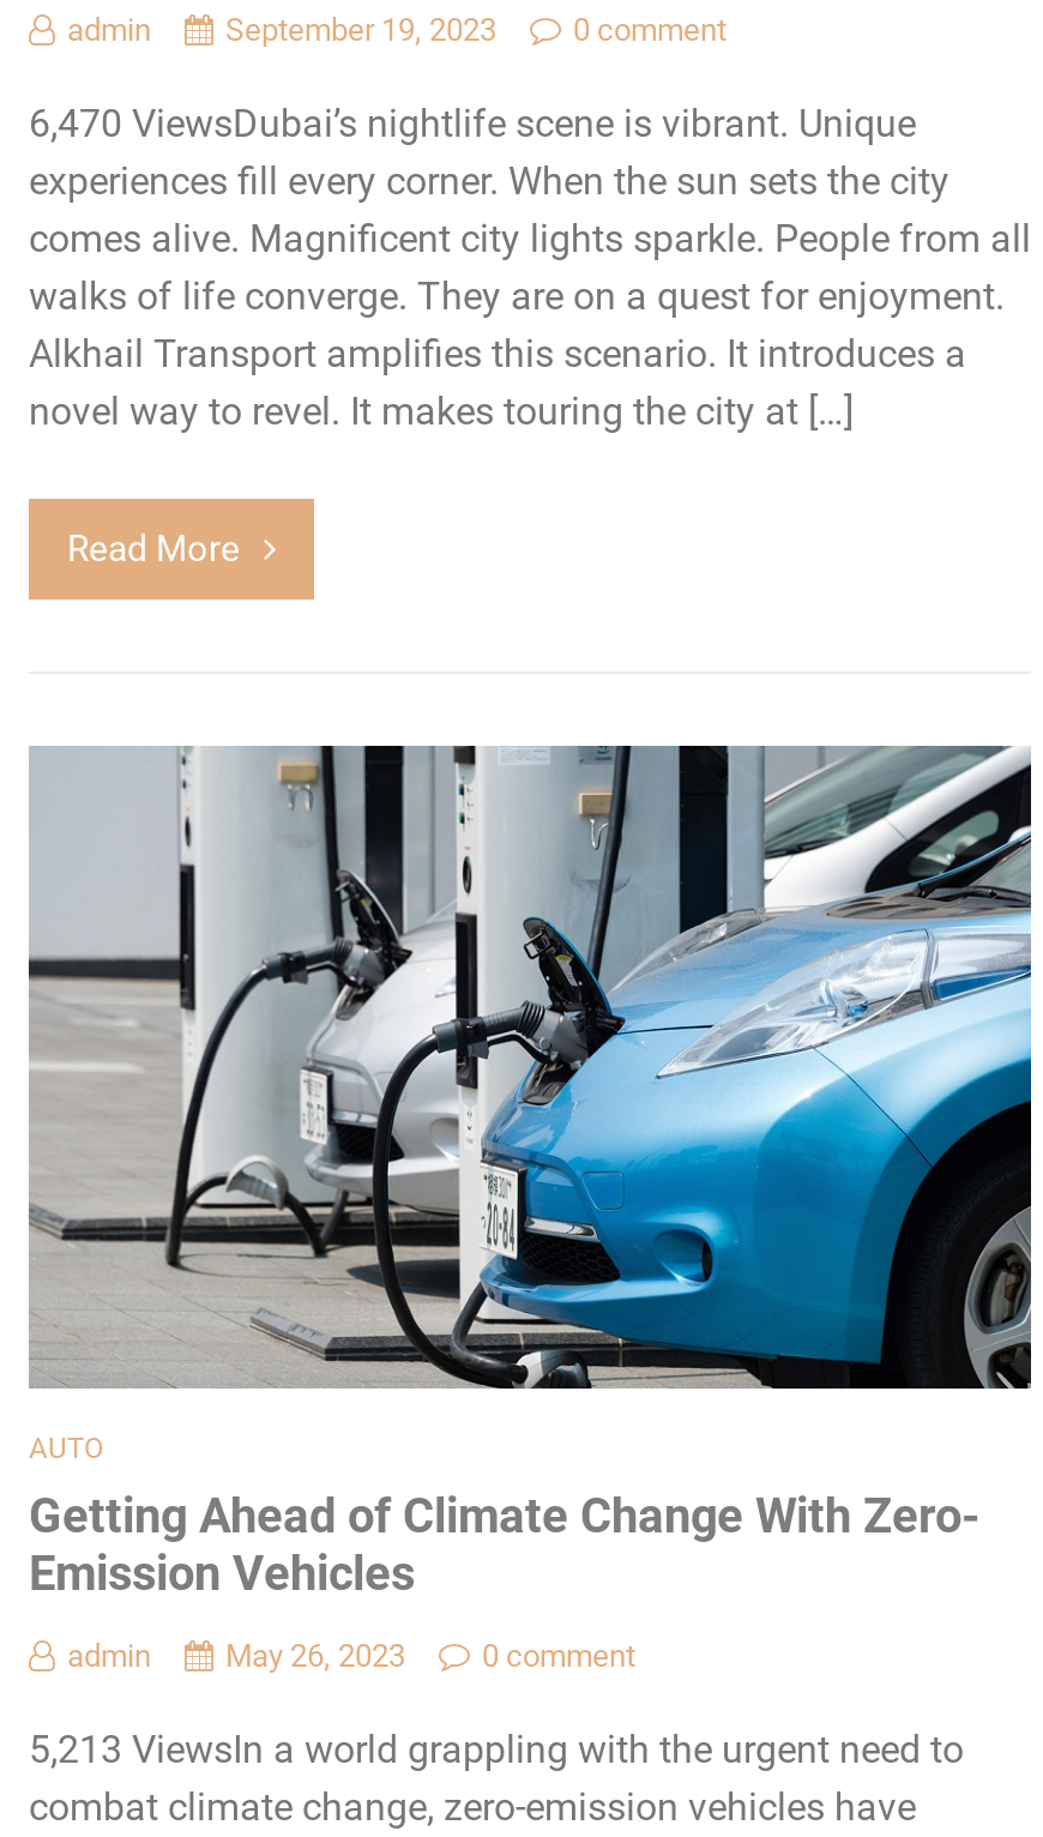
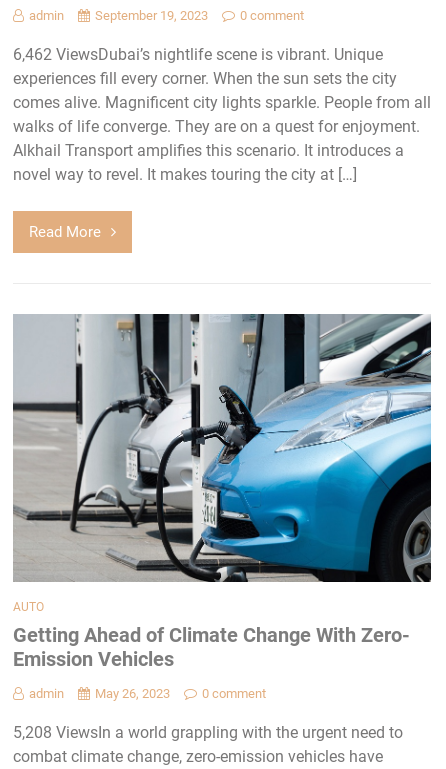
- 6,470 ViewsDubai’s nightlife scene is vibrant. Unique
+ 6,462 ViewsDubai’s nightlife scene is vibrant. Unique

- 5,213 ViewsIn a world grappling with the urgent need to
+ 5,208 ViewsIn a world grappling with the urgent need to
